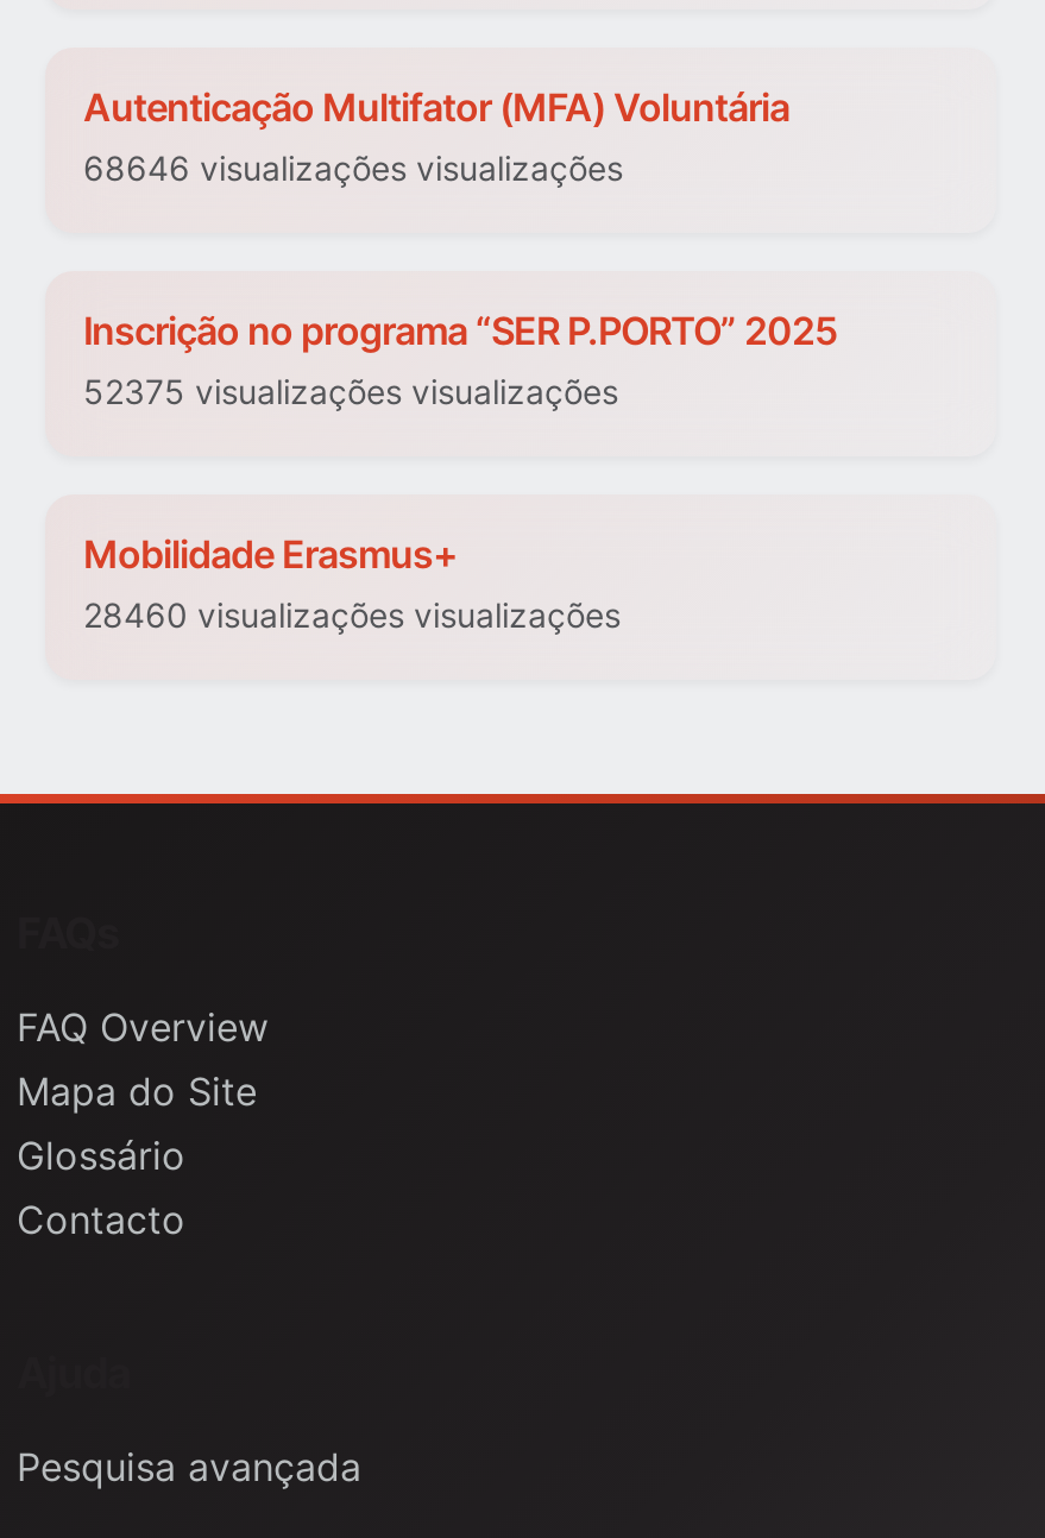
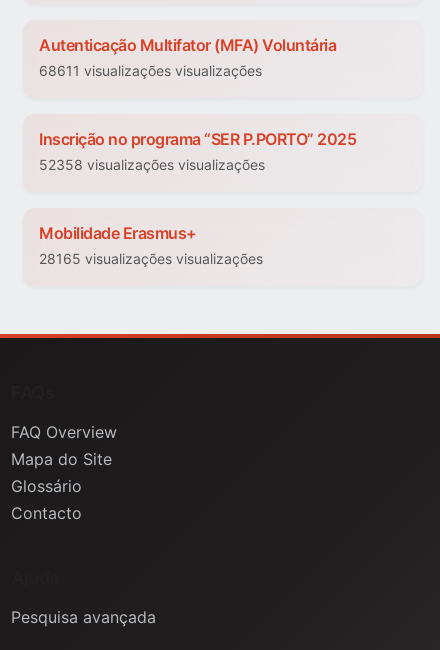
- 68646 visualizações visualizações
+ 68611 visualizações visualizações

- 52375 visualizações visualizações
+ 52358 visualizações visualizações

- 28460 visualizações visualizações
+ 28165 visualizações visualizações
